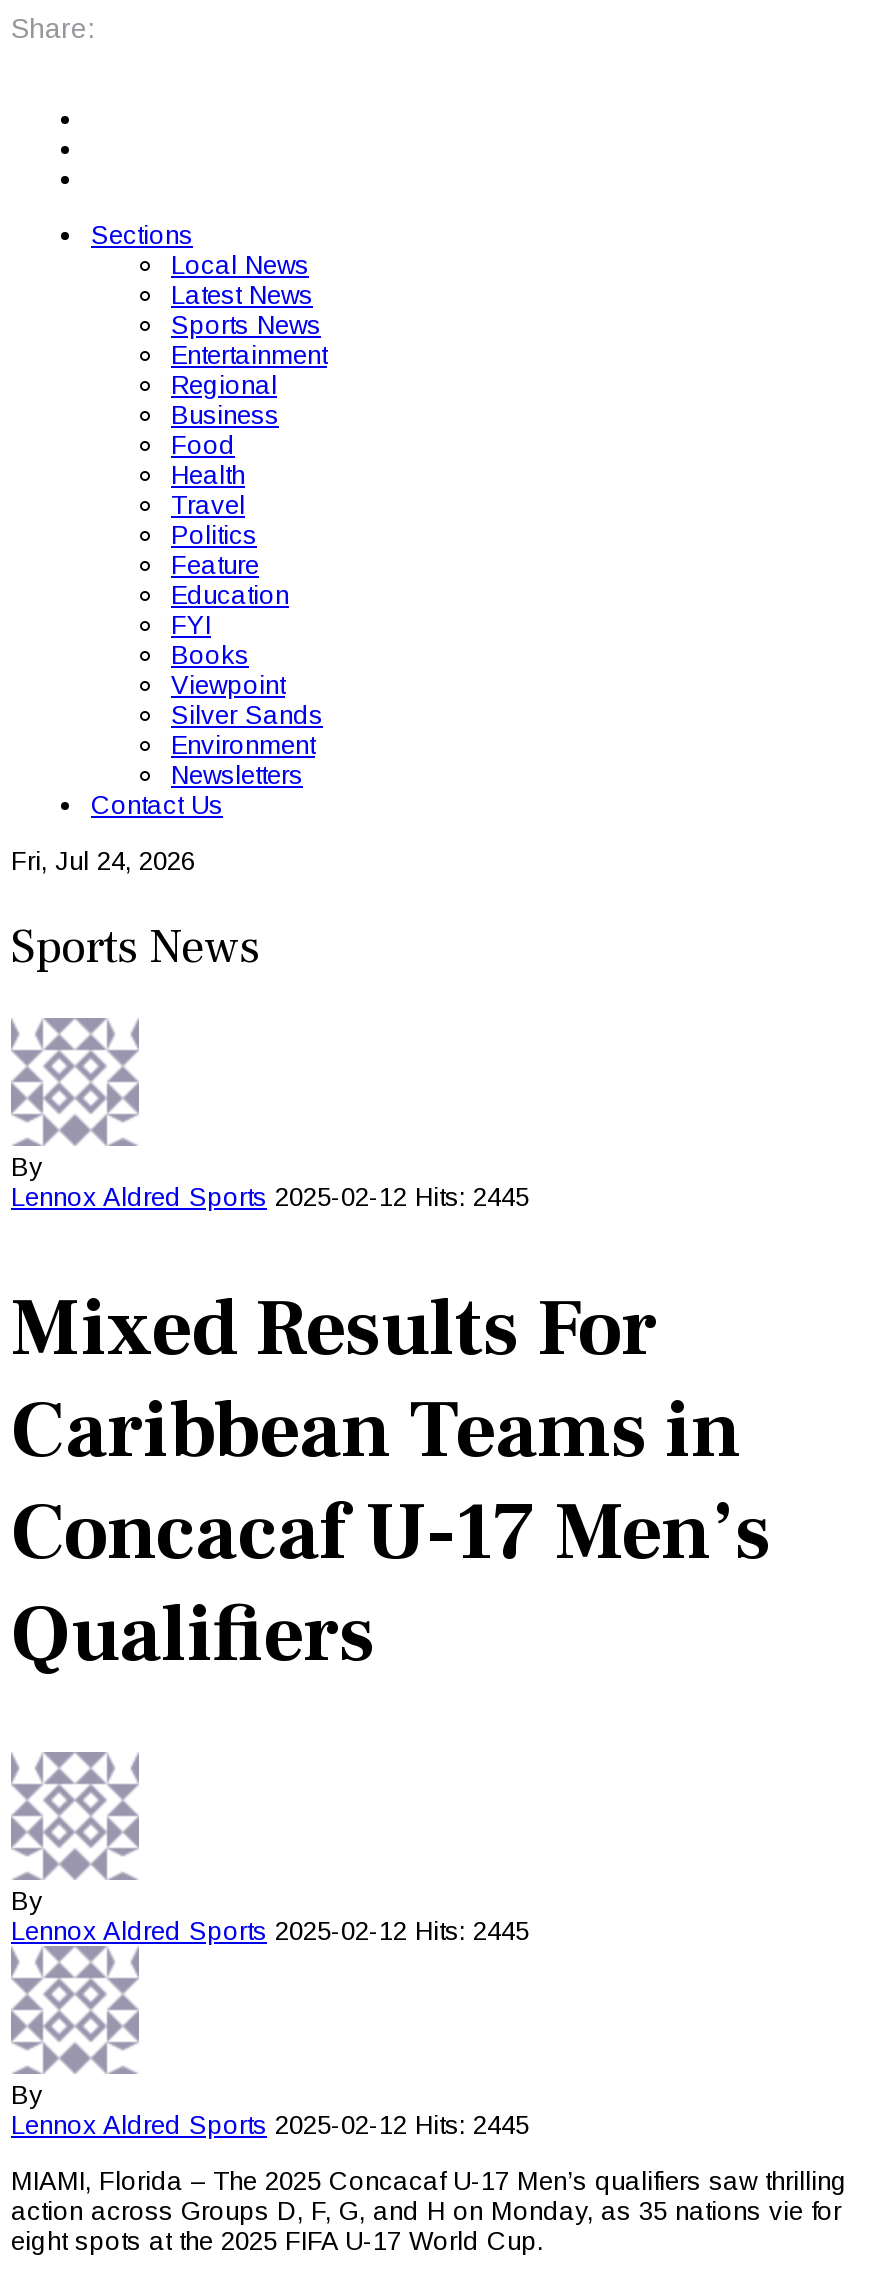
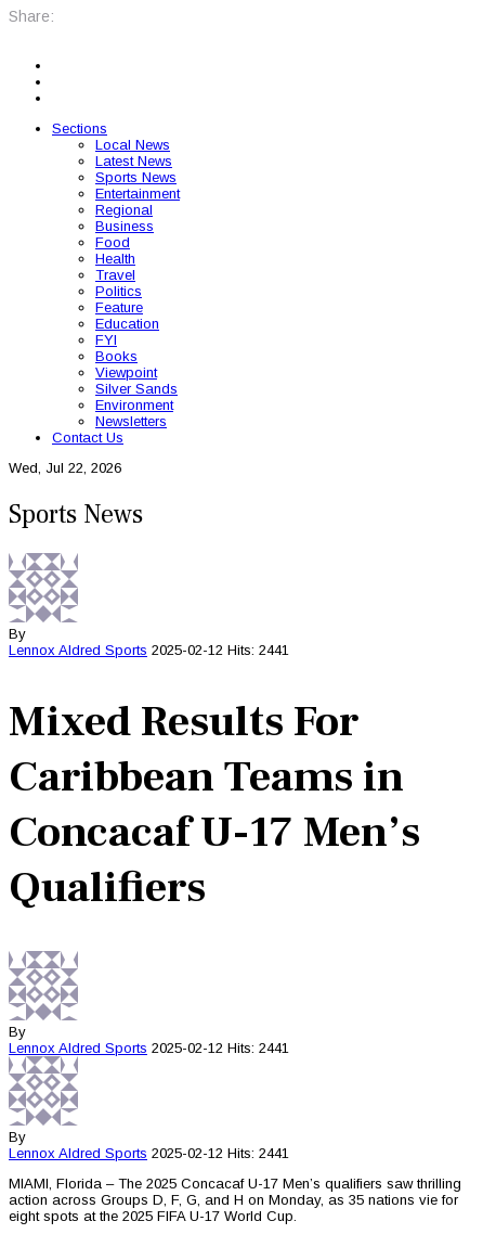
- Fri, Jul 24, 2026
+ Wed, Jul 22, 2026

- Lennox Aldred Sports 2025-02-12 Hits: 2445
+ Lennox Aldred Sports 2025-02-12 Hits: 2441

- Lennox Aldred Sports 2025-02-12 Hits: 2445
+ Lennox Aldred Sports 2025-02-12 Hits: 2441

- Lennox Aldred Sports 2025-02-12 Hits: 2445
+ Lennox Aldred Sports 2025-02-12 Hits: 2441
